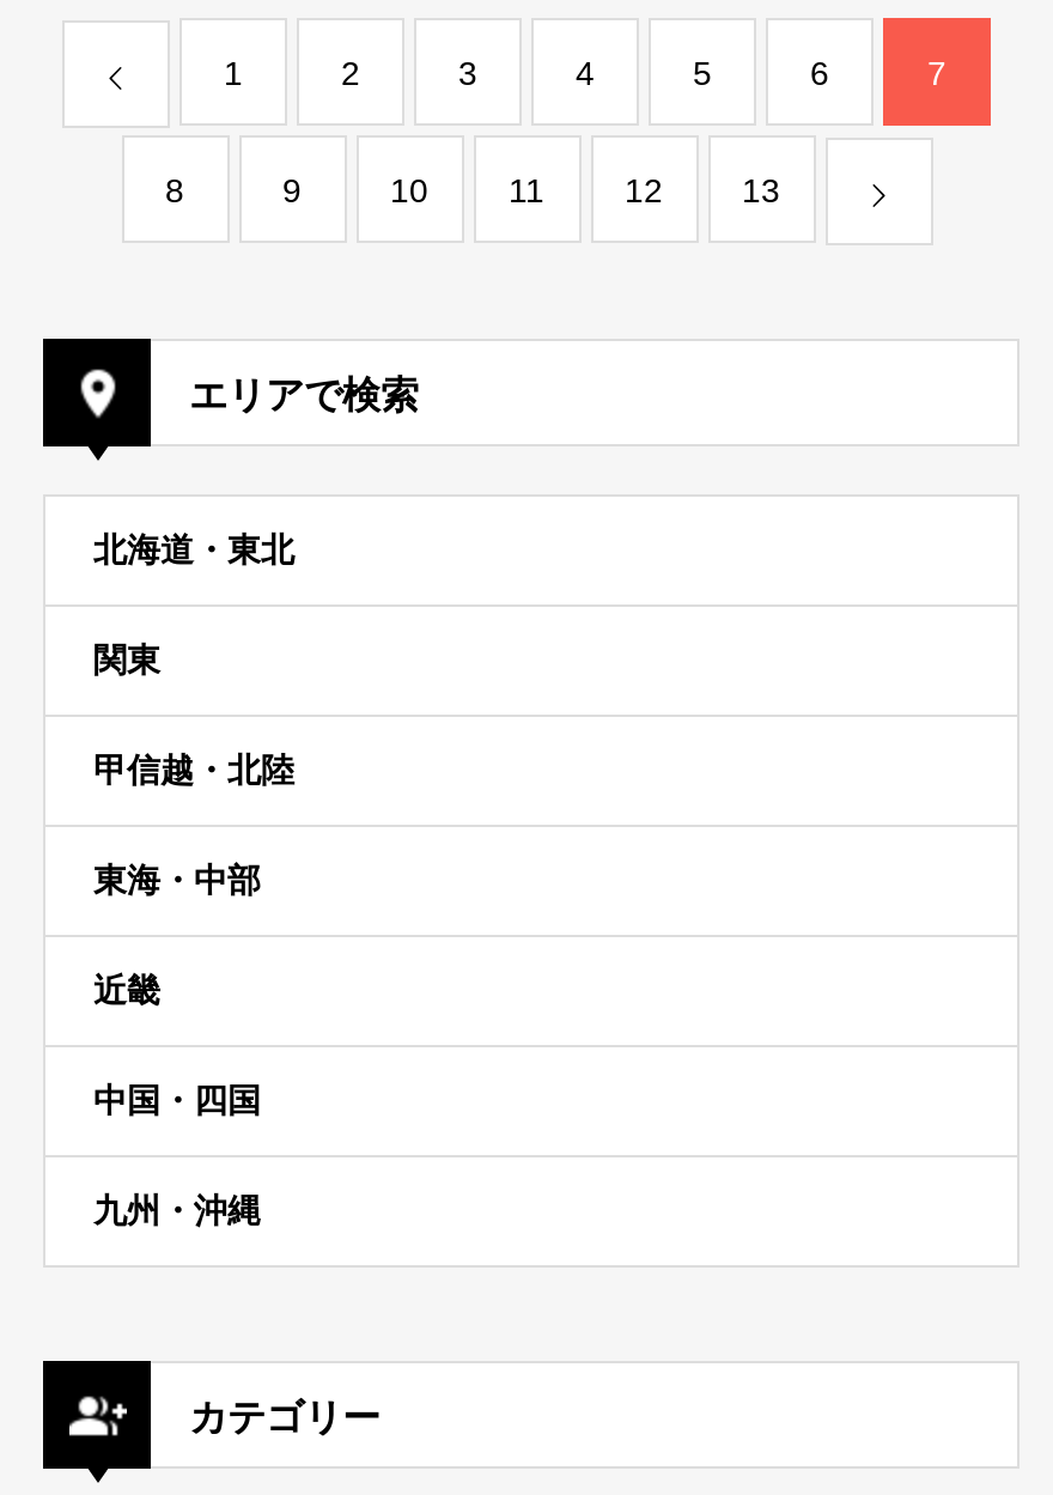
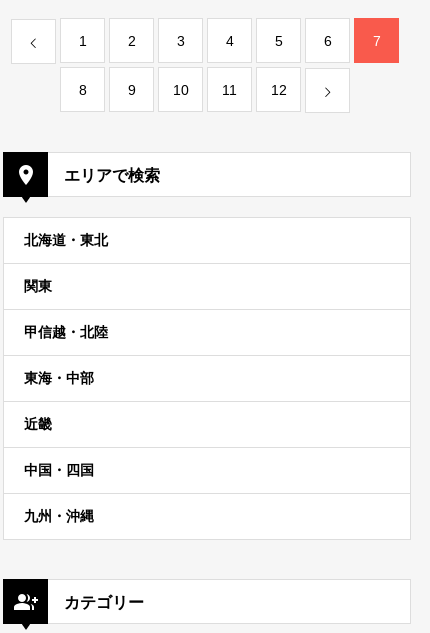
- 13
